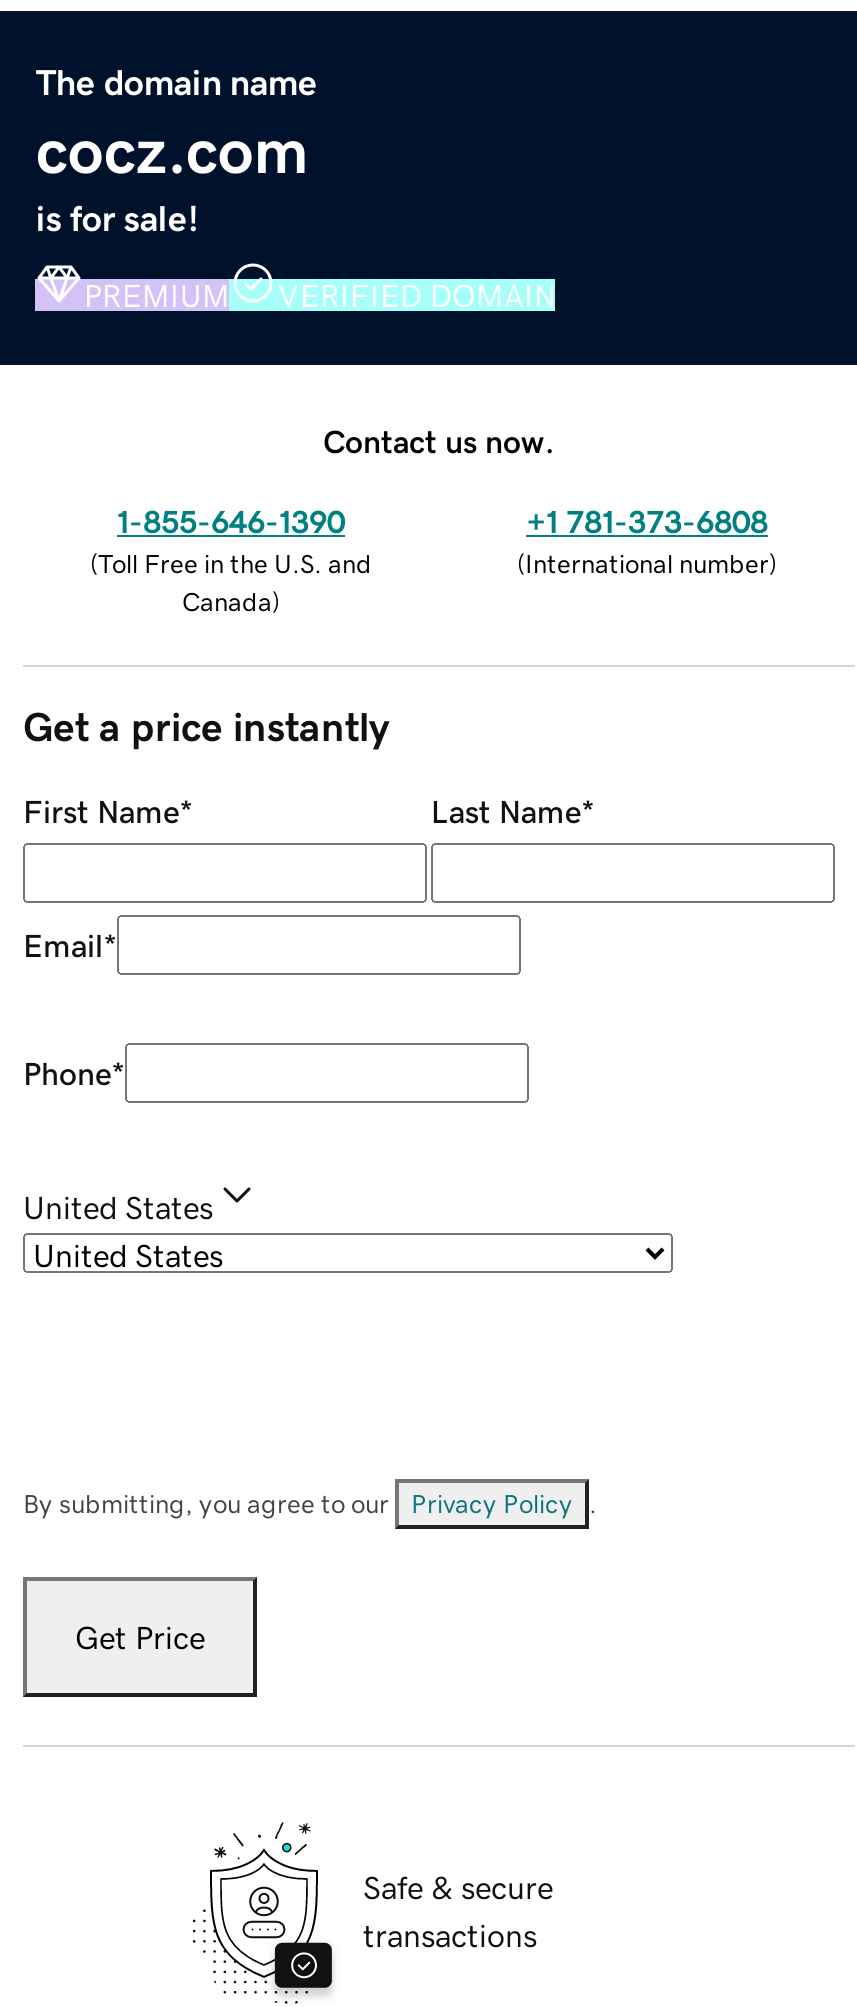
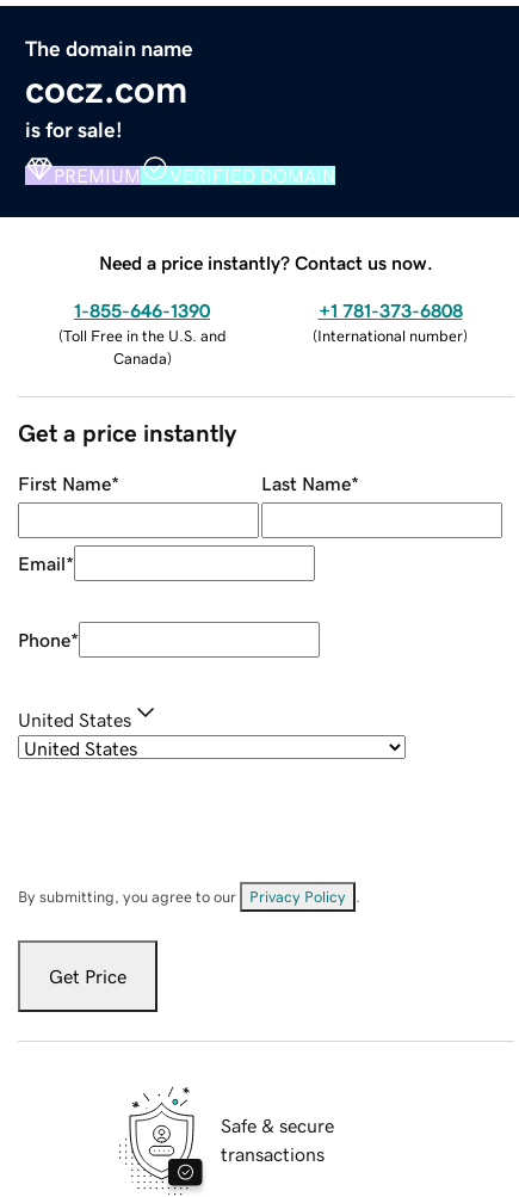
- Contact us now.
+ Need a price instantly? Contact us now.
